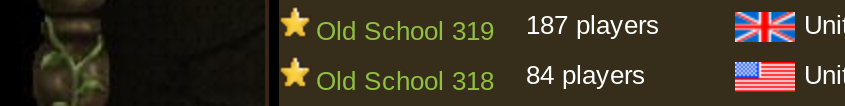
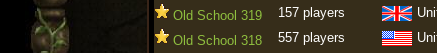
- Old School 319 187 players
+ Old School 319 157 players

- Old School 318 84 players
+ Old School 318 557 players
